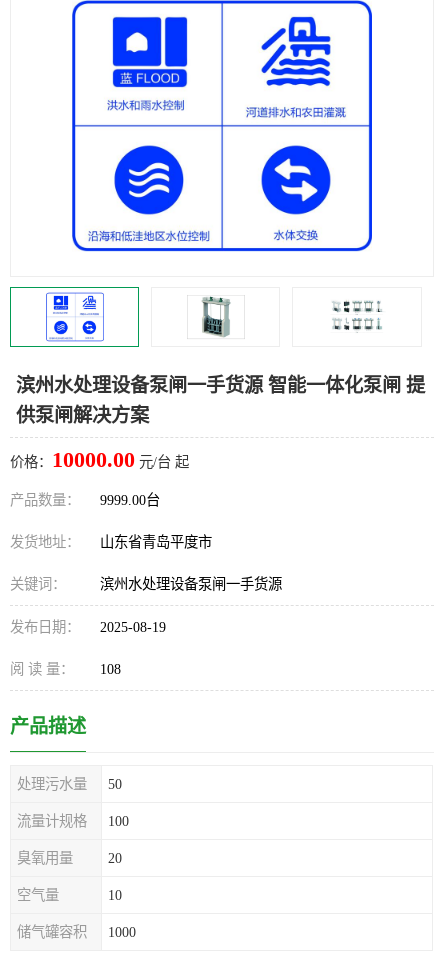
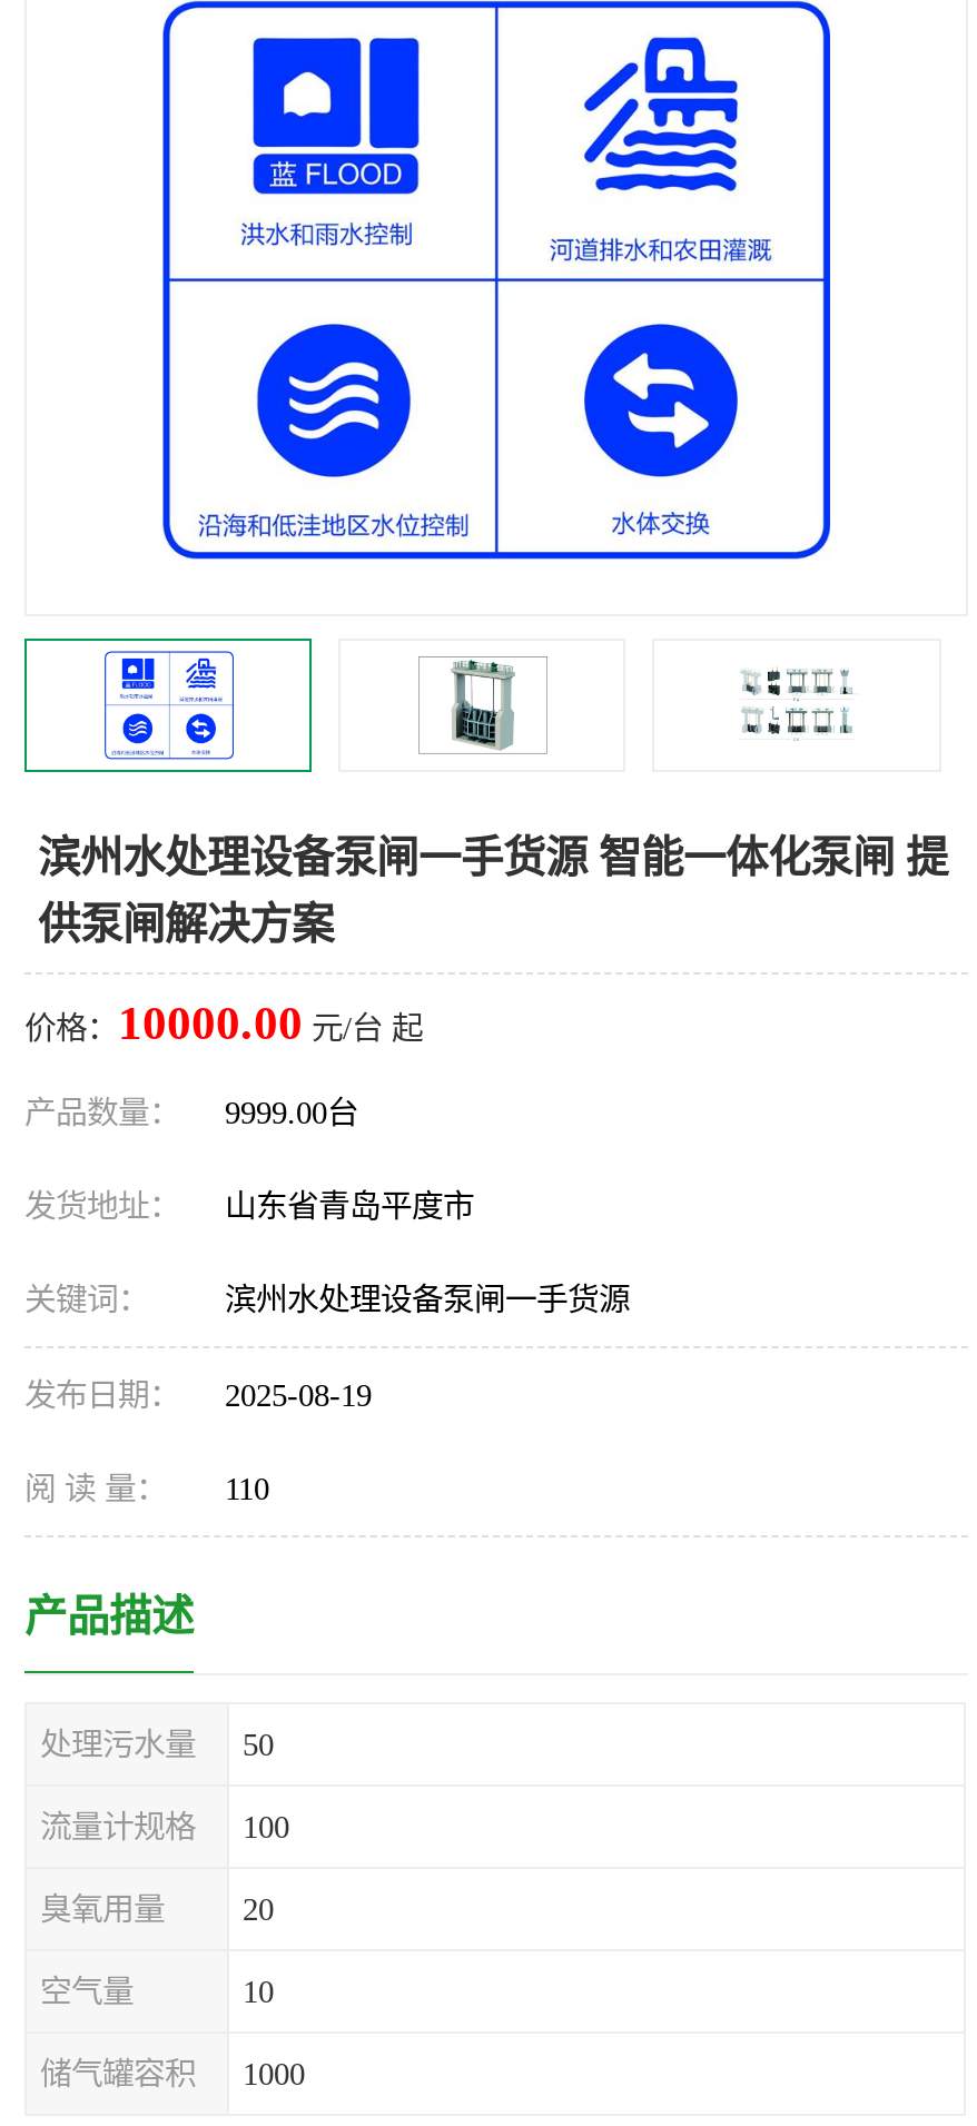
- 阅 读 量： 108
+ 阅 读 量： 110
